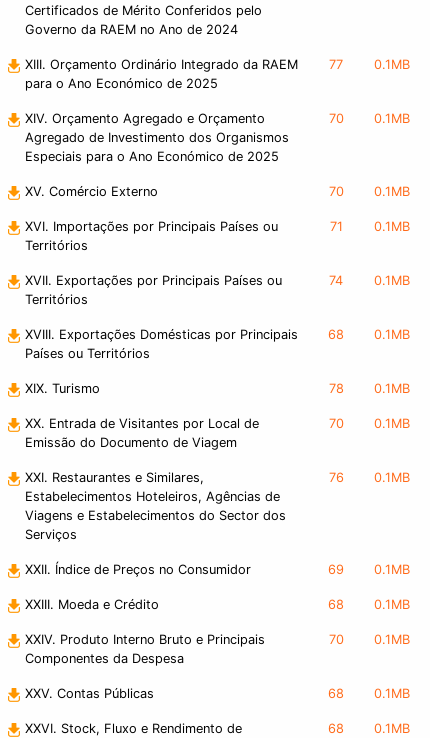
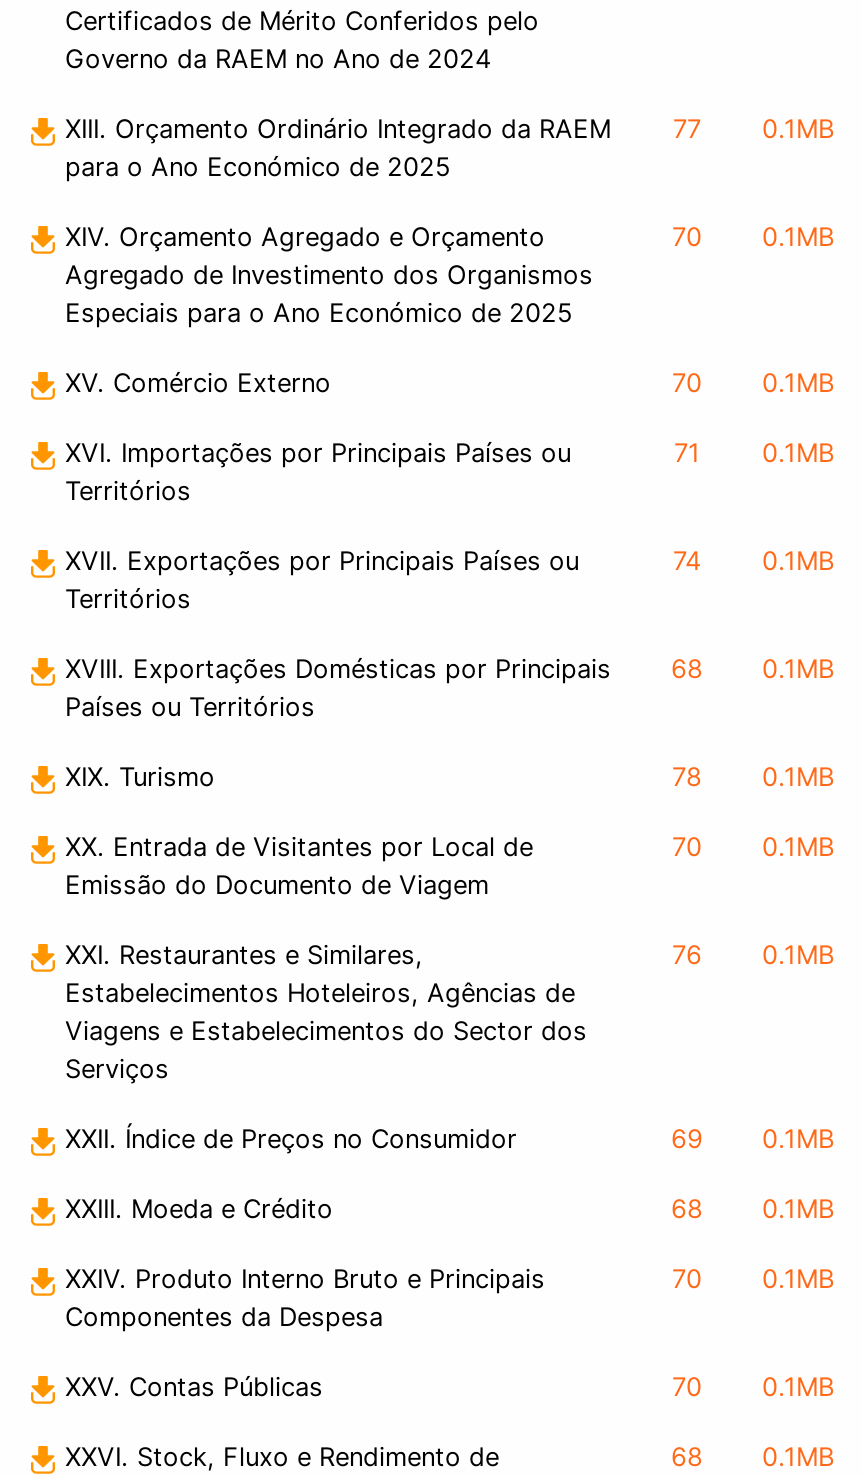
- 68 0.1MB
+ 70 0.1MB
